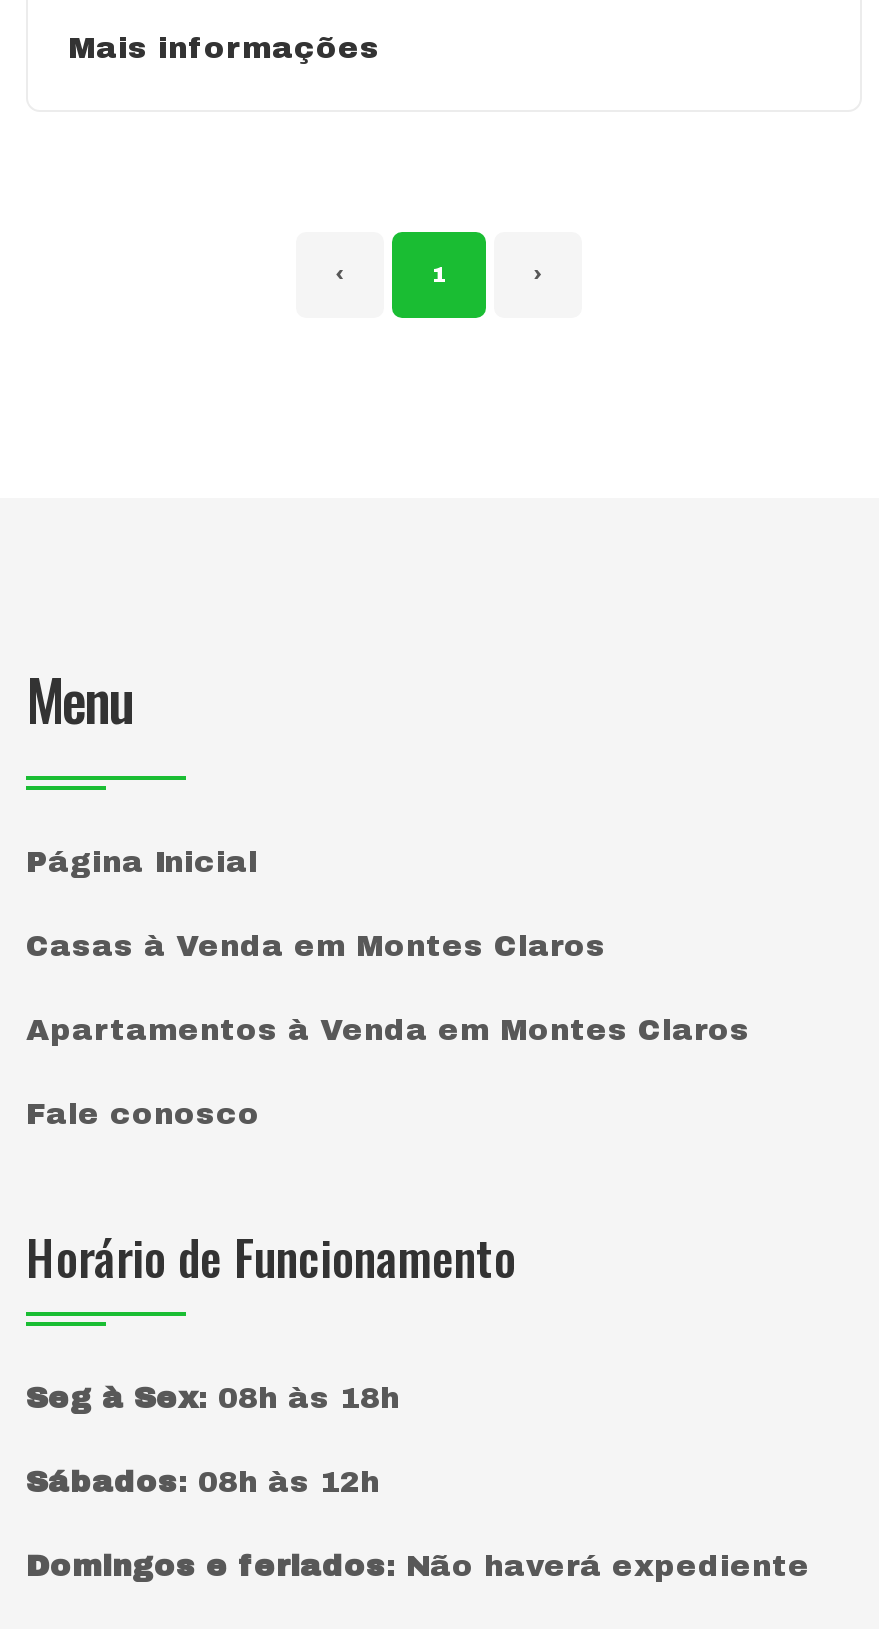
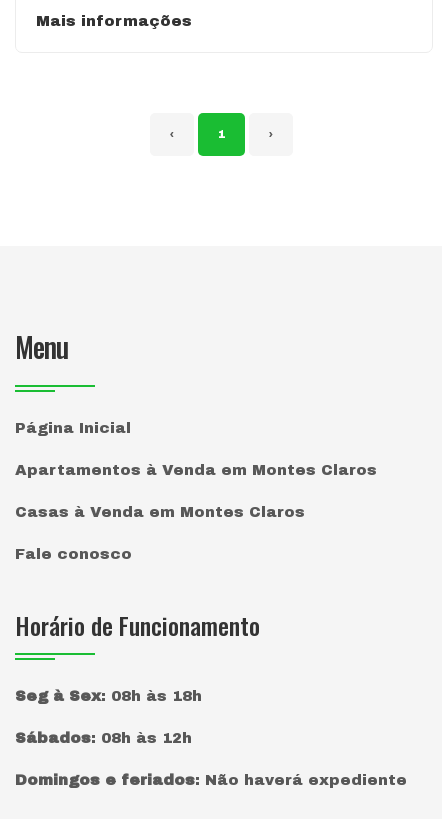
moved down: Casas à Venda em Montes Claros

moved up: Apartamentos à Venda em Montes Claros
